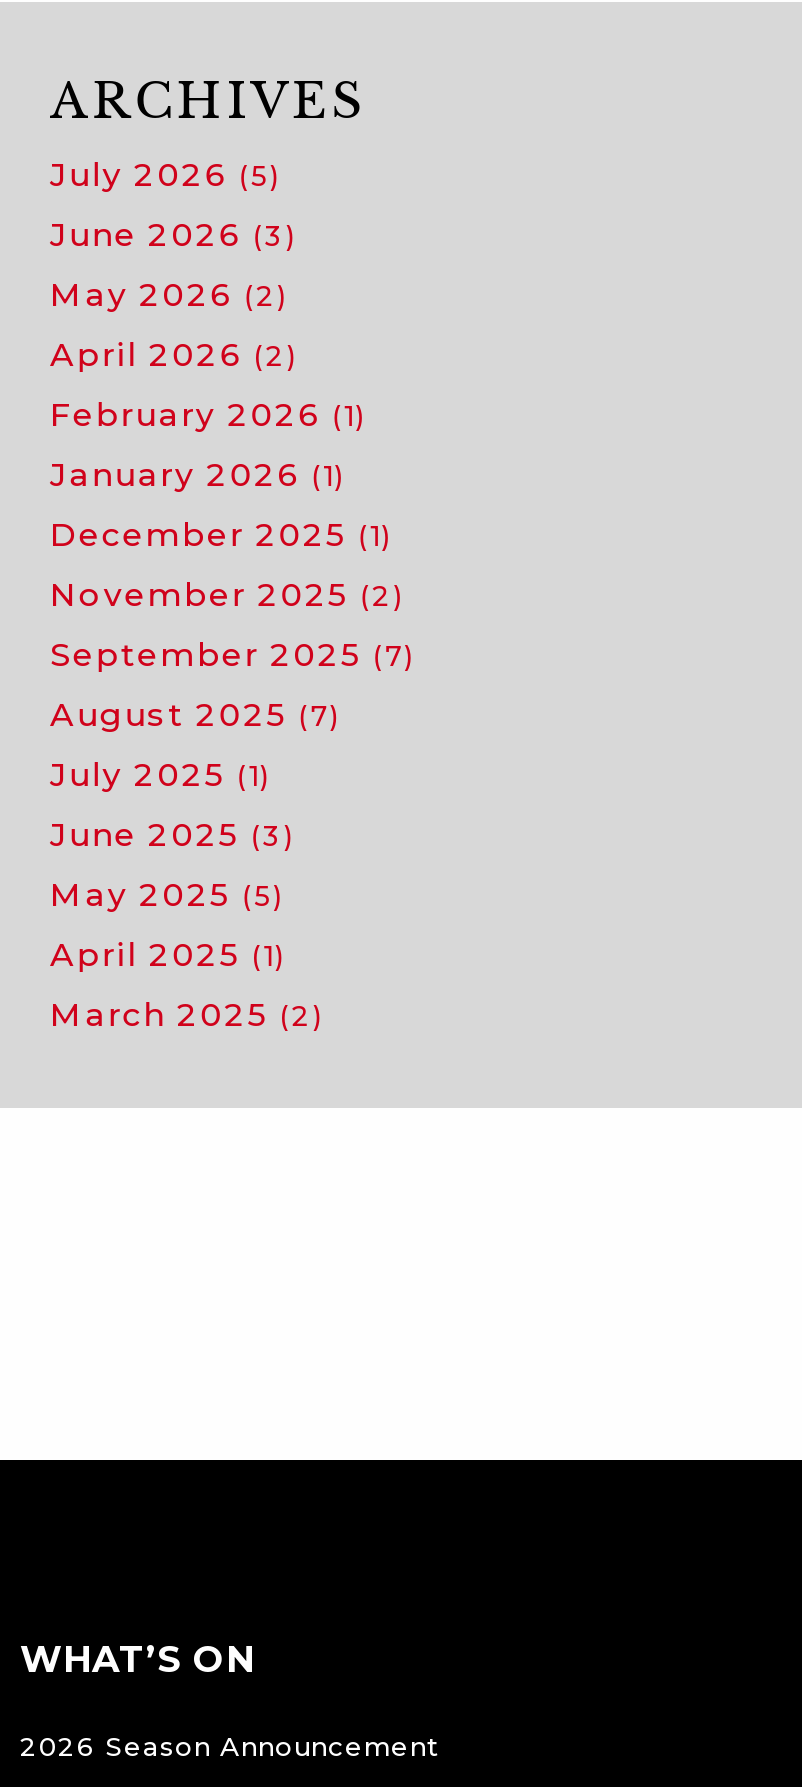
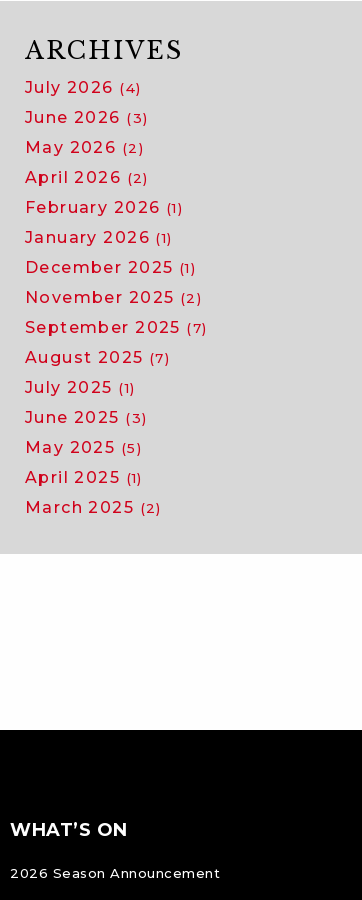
- July 2026 (5)
+ July 2026 (4)
